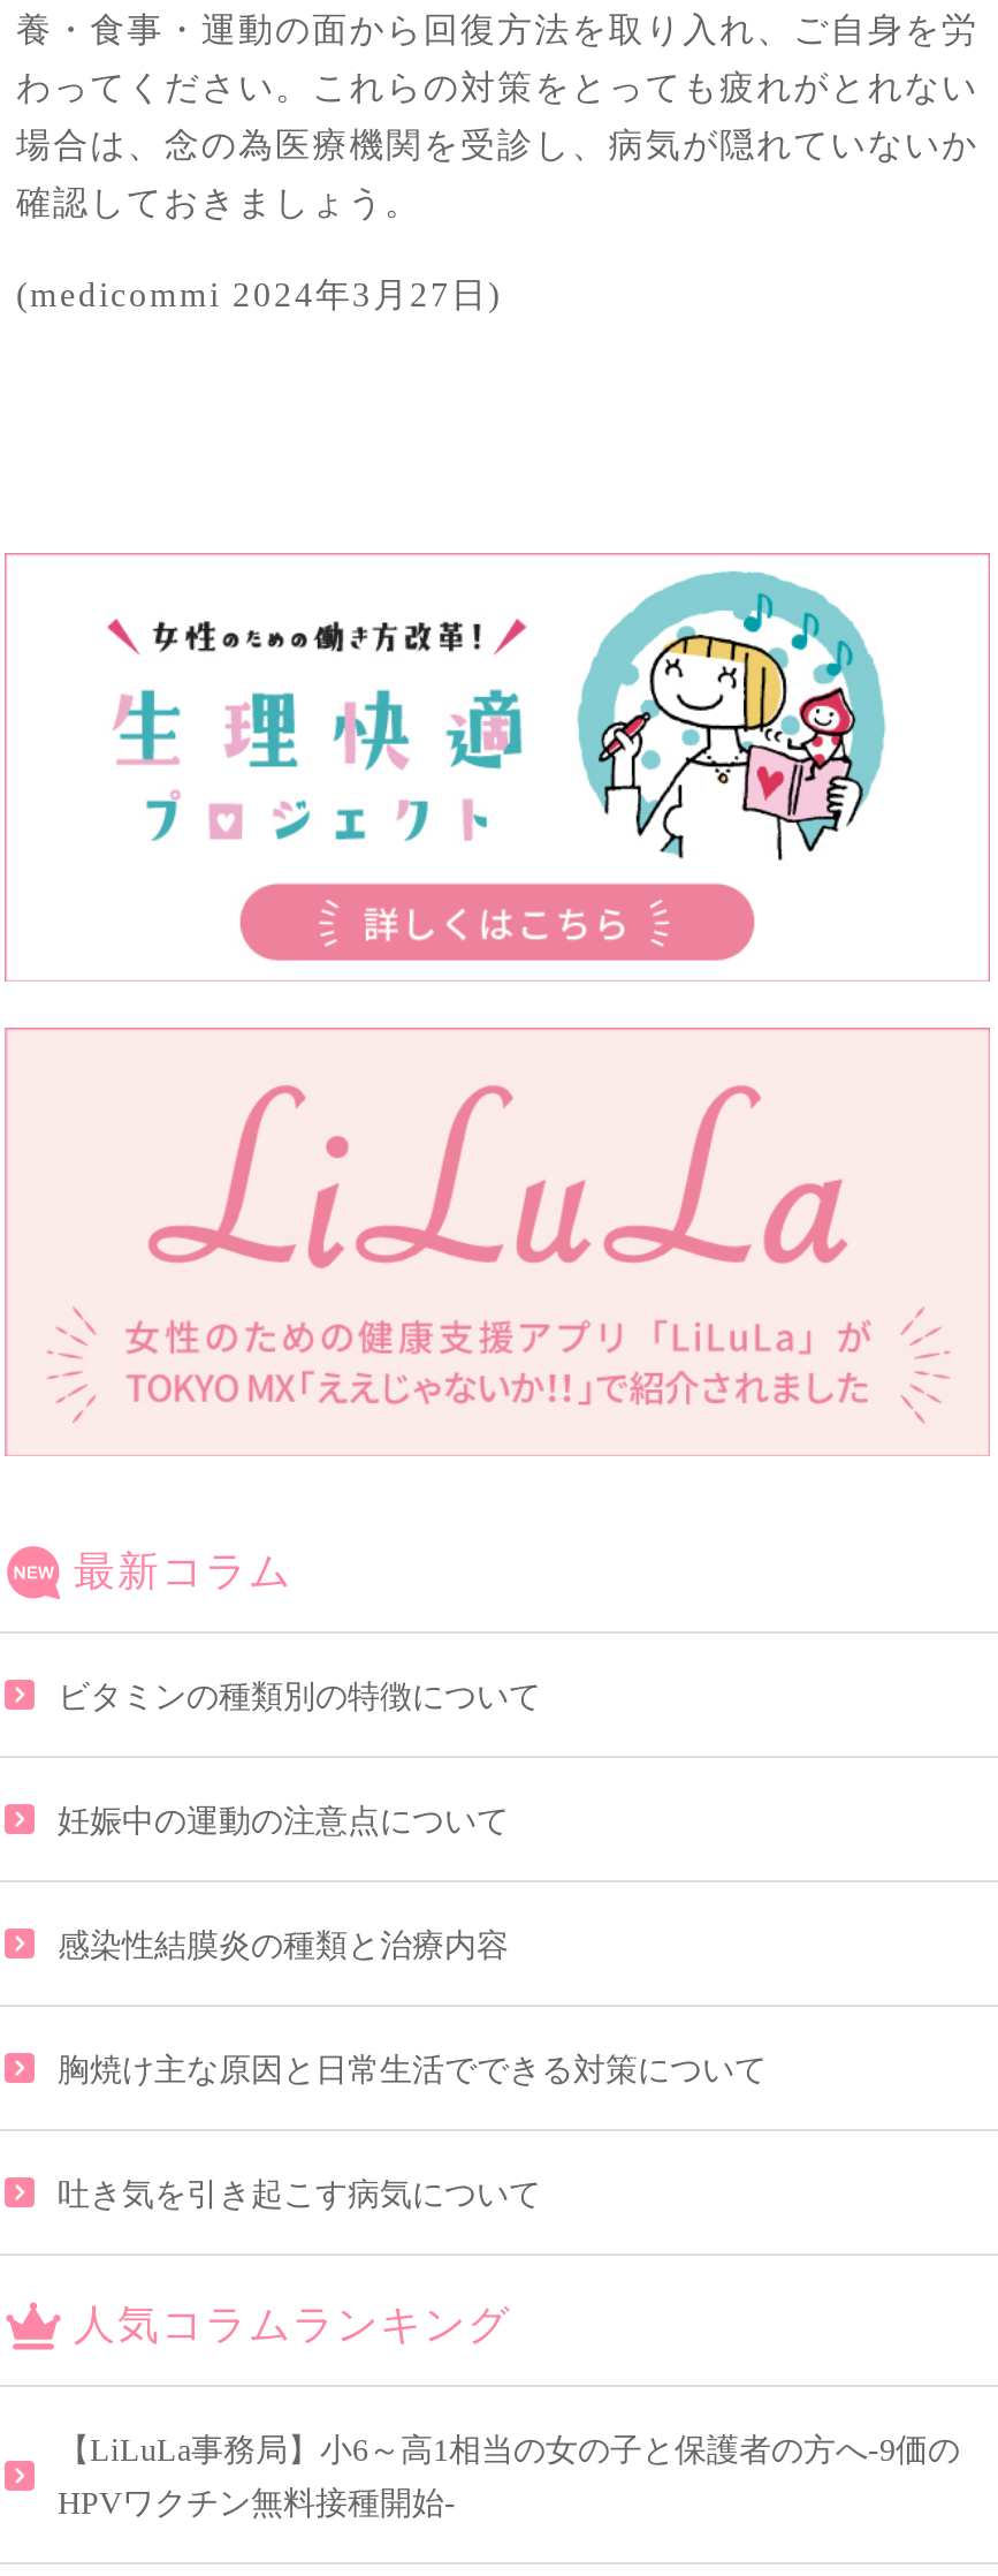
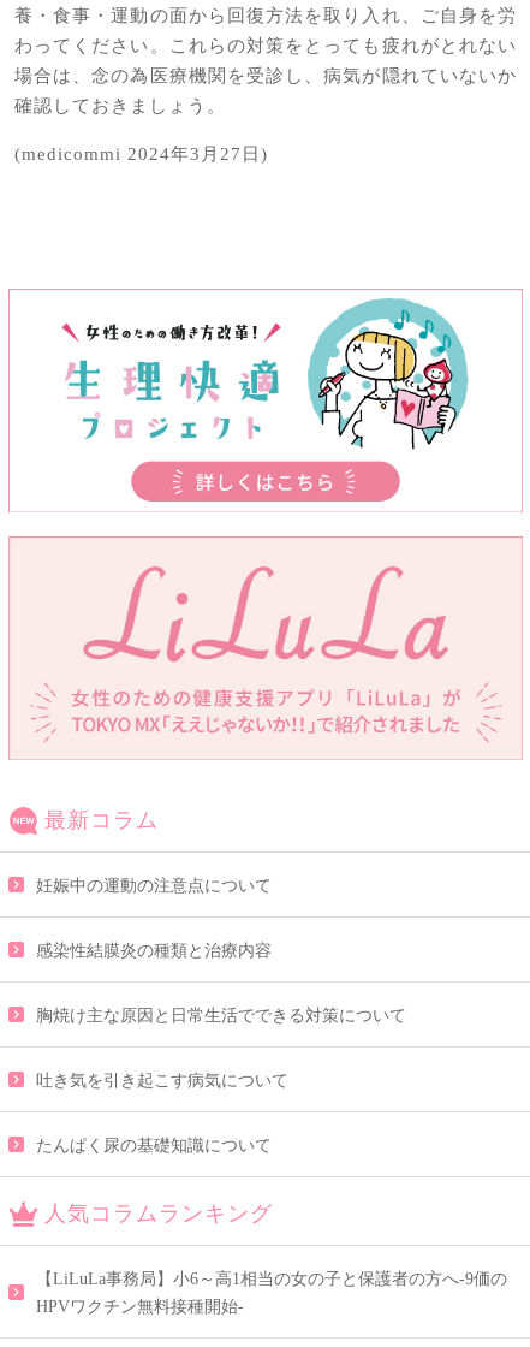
- ビタミンの種類別の特徴について

moved up: 妊娠中の運動の注意点について | 感染性結膜炎の種類と治療内容 | 胸焼け主な原因と日常生活でできる対策について | 吐き気を引き起こす病気について

+ たんぱく尿の基礎知識について
